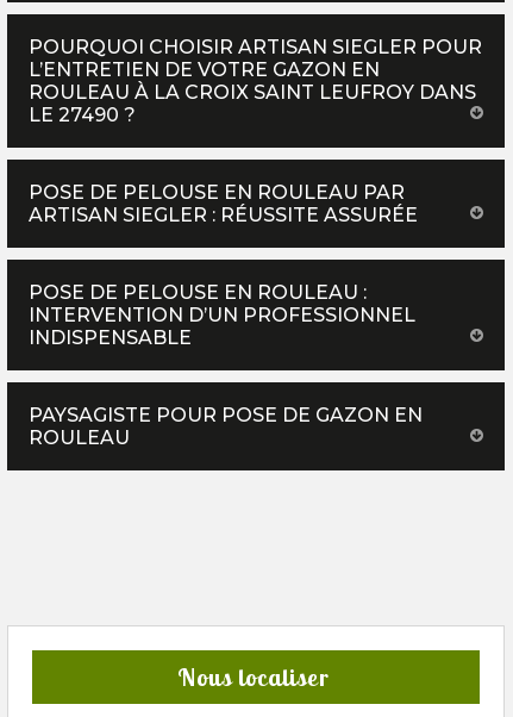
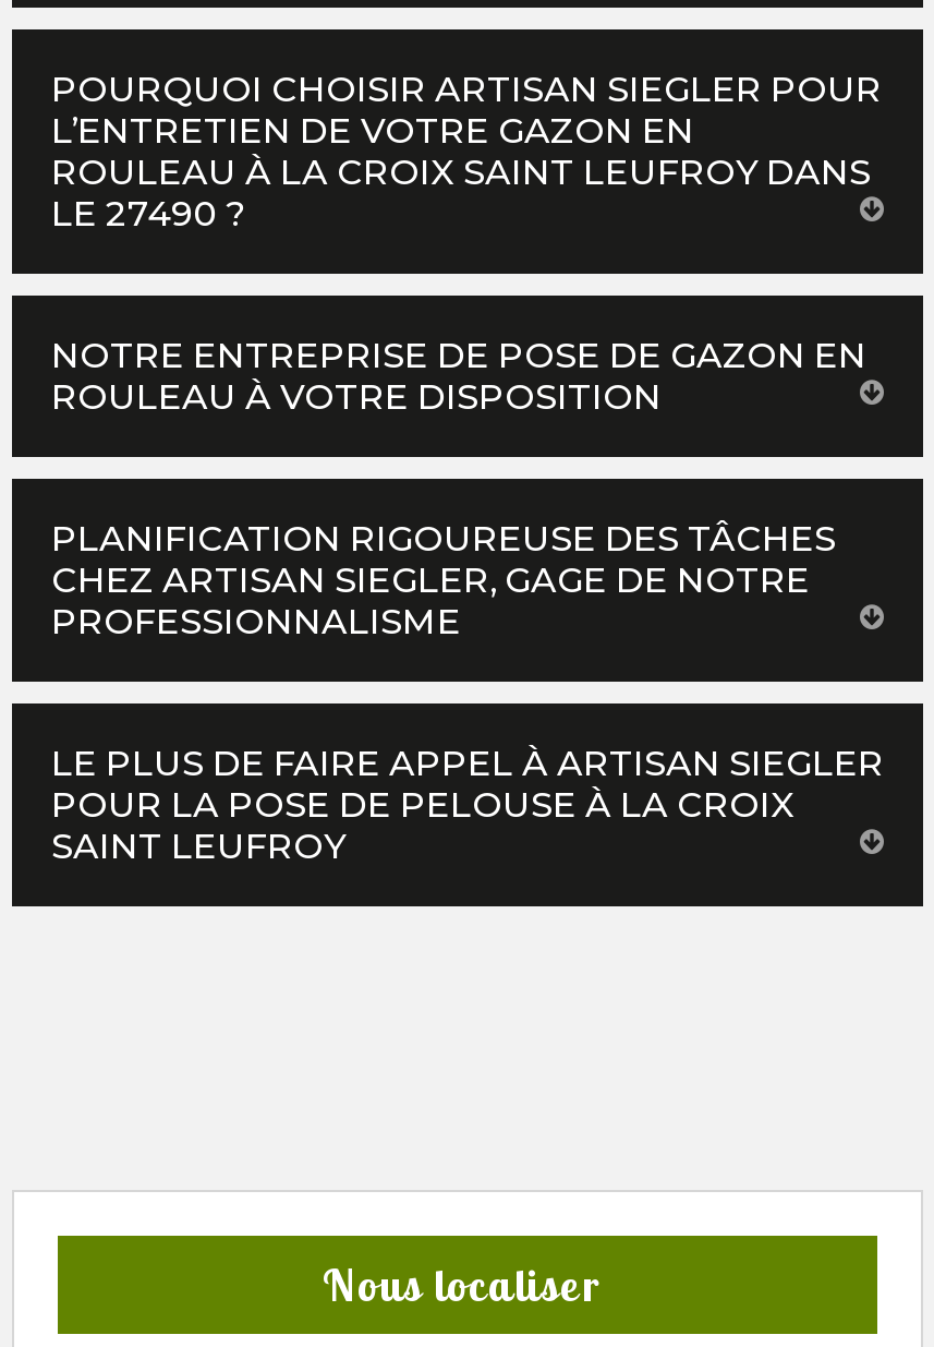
- POSE DE PELOUSE EN ROULEAU PAR
- ARTISAN SIEGLER : RÉUSSITE ASSURÉE
+ NOTRE ENTREPRISE DE POSE DE GAZON EN
+ ROULEAU À VOTRE DISPOSITION

- POSE DE PELOUSE EN ROULEAU :
- INTERVENTION D’UN PROFESSIONNEL
- INDISPENSABLE
+ PLANIFICATION RIGOUREUSE DES TÂCHES
+ CHEZ ARTISAN SIEGLER, GAGE DE NOTRE
+ PROFESSIONNALISME

- PAYSAGISTE POUR POSE DE GAZON EN
- ROULEAU
+ LE PLUS DE FAIRE APPEL À ARTISAN SIEGLER
+ POUR LA POSE DE PELOUSE À LA CROIX
+ SAINT LEUFROY
